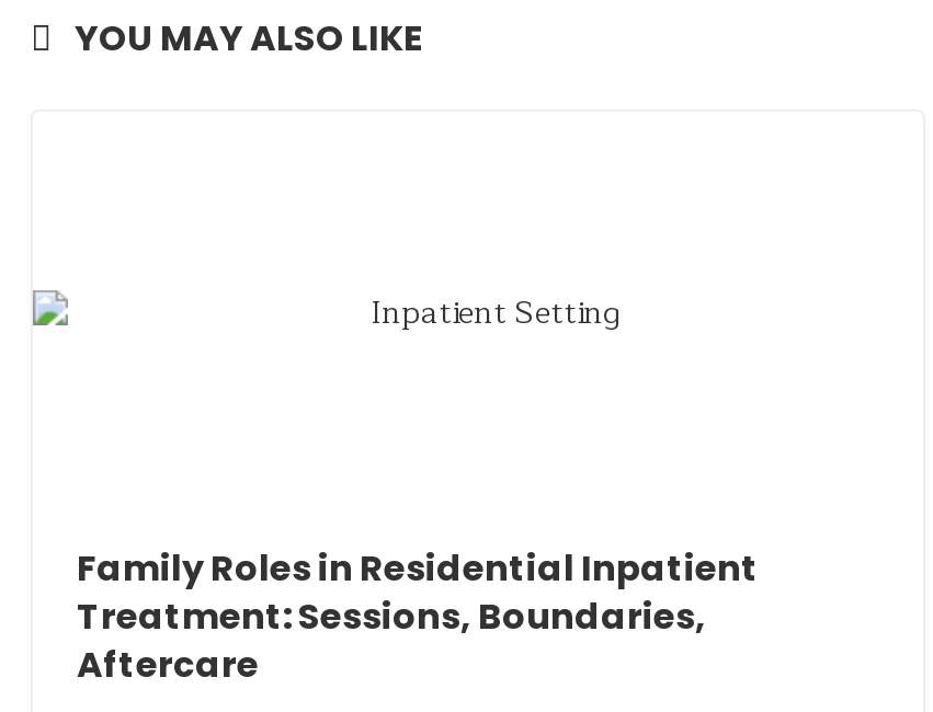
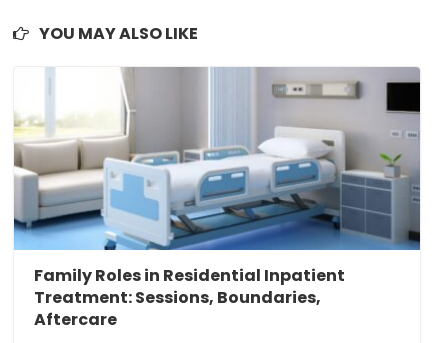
+ [image]
